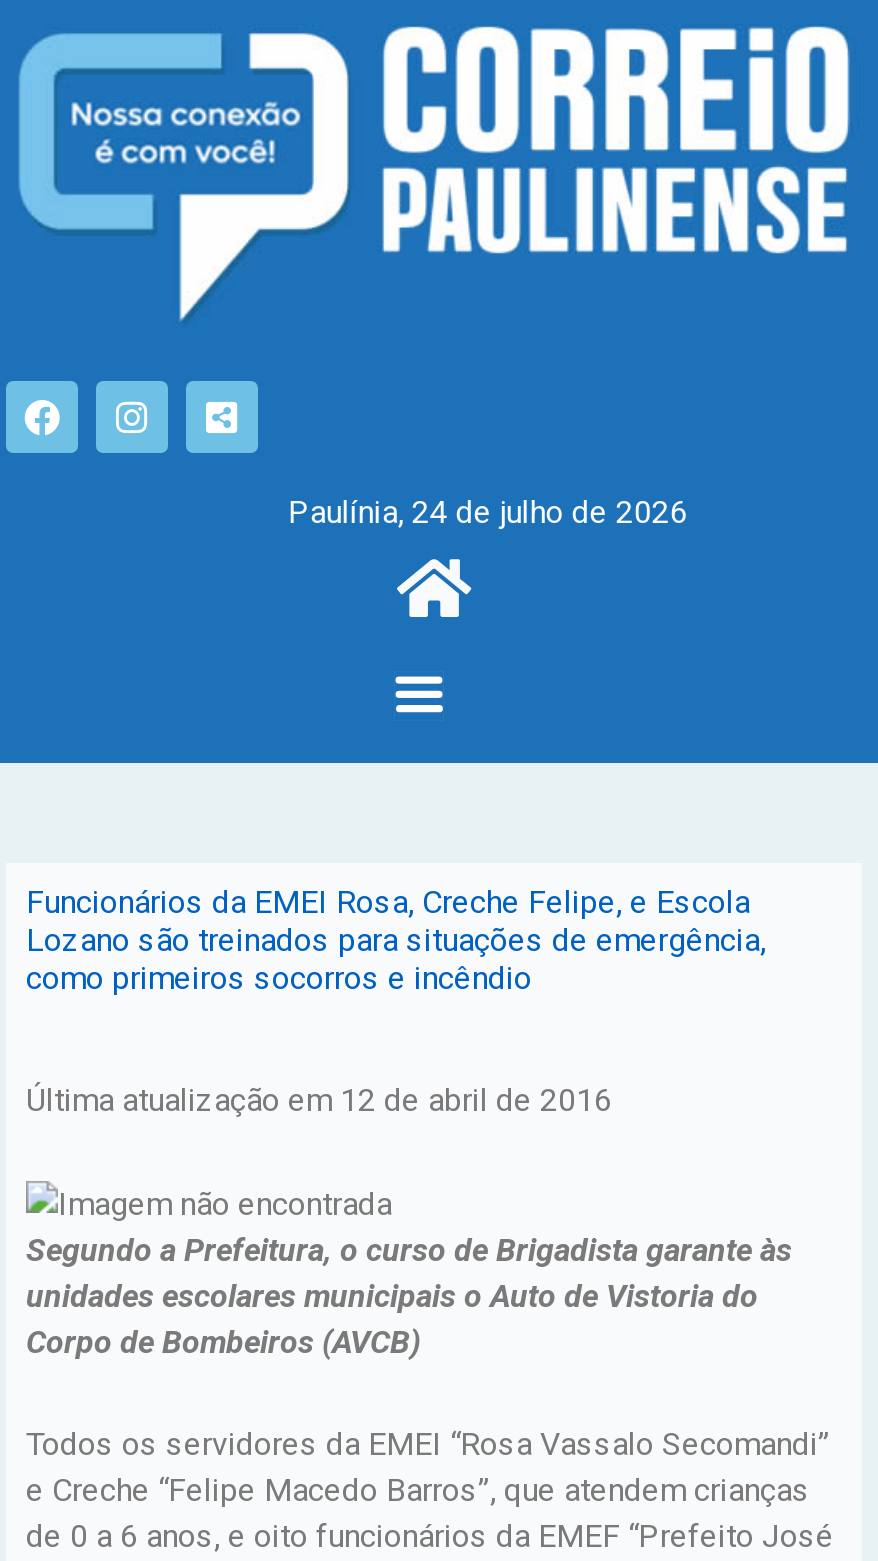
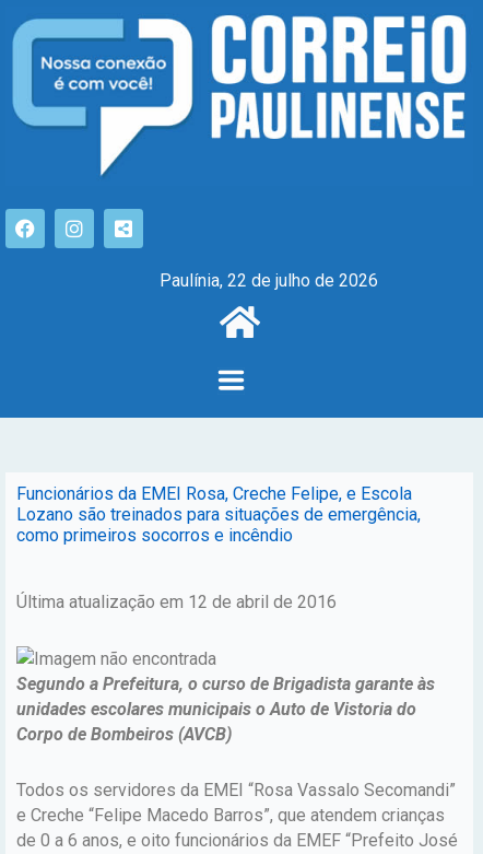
- Paulínia, 24 de julho de 2026
+ Paulínia, 22 de julho de 2026
